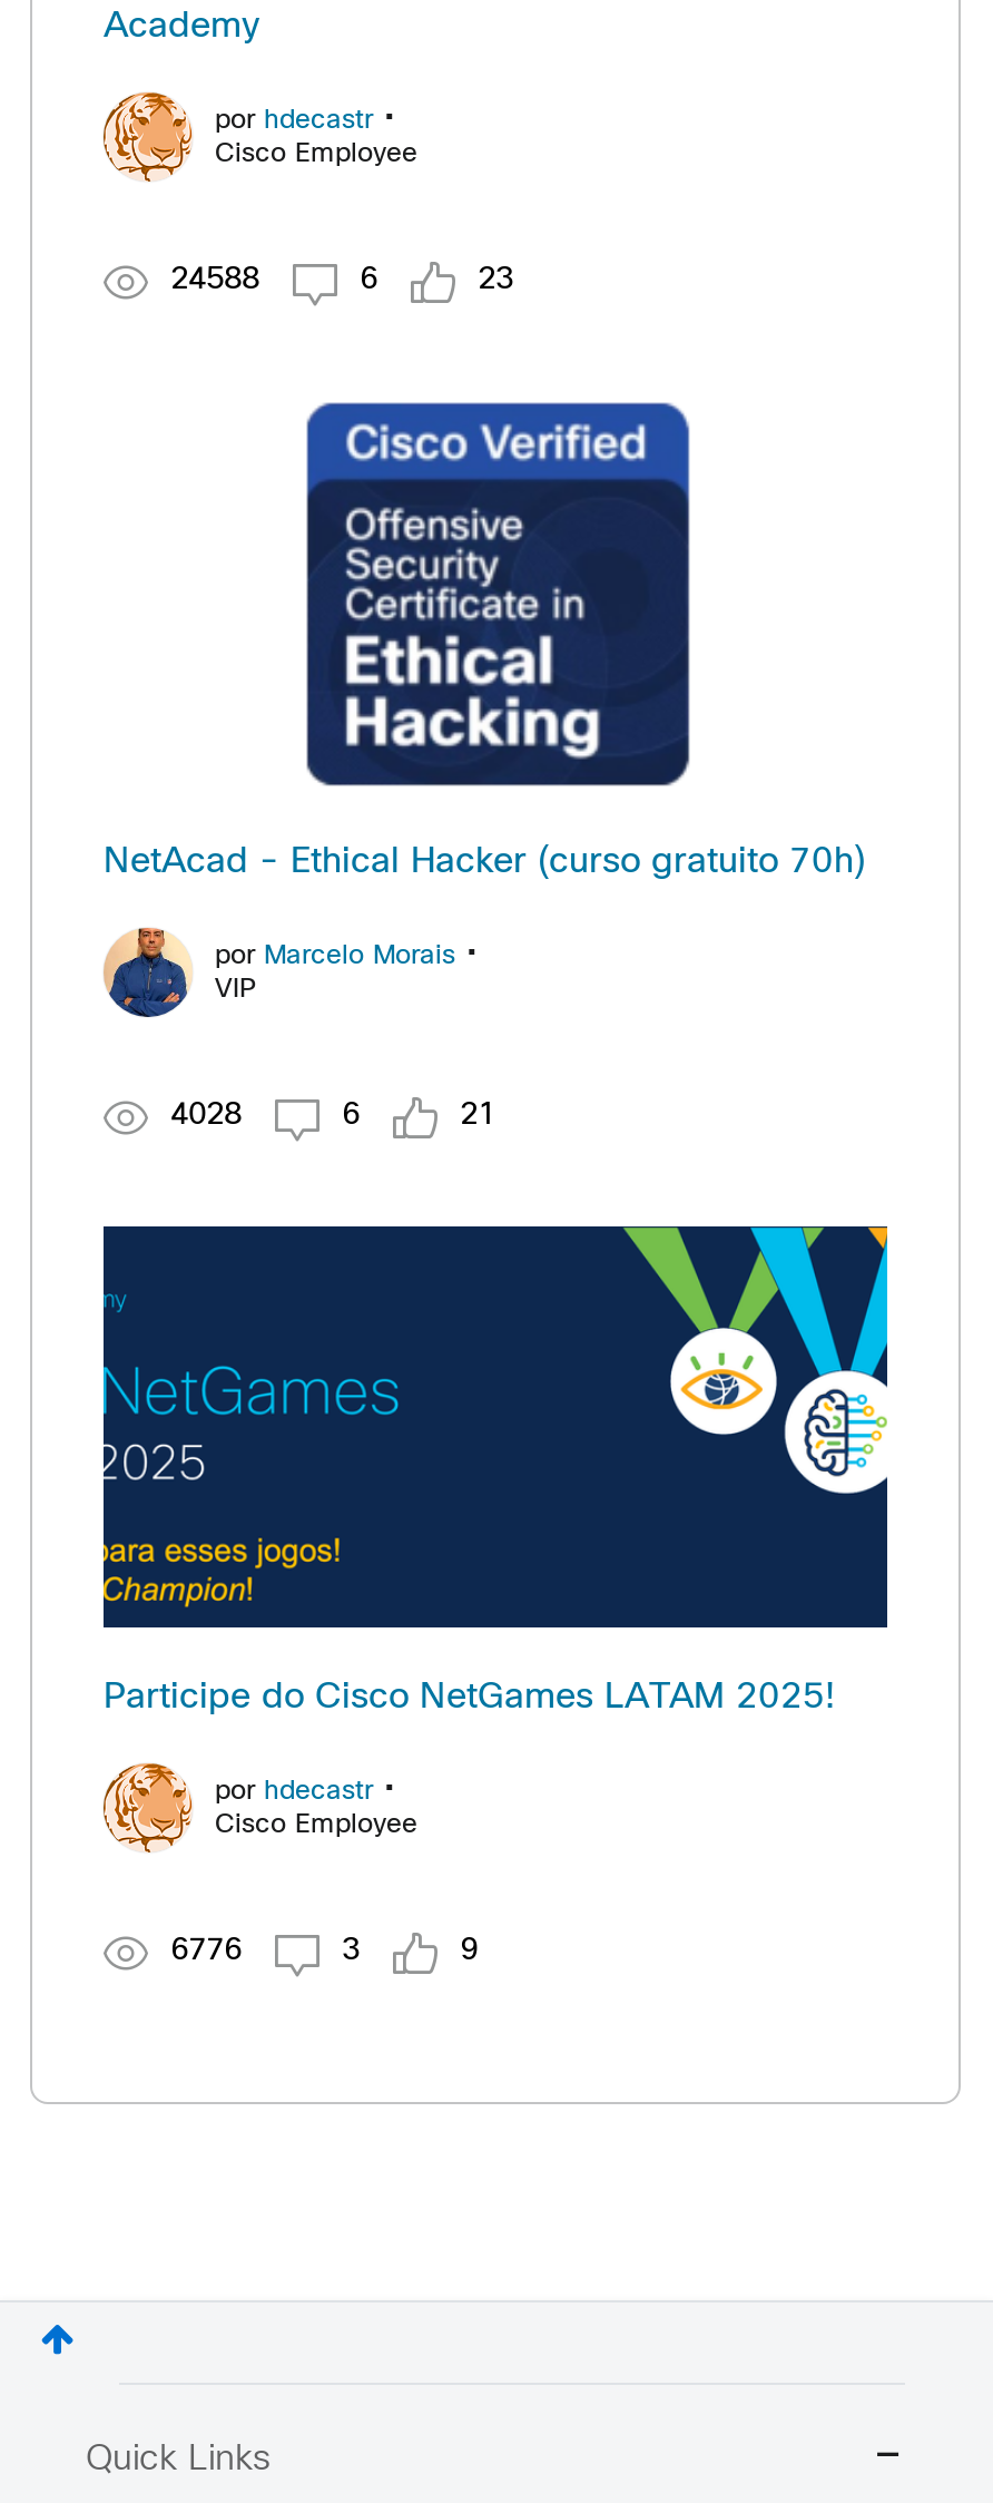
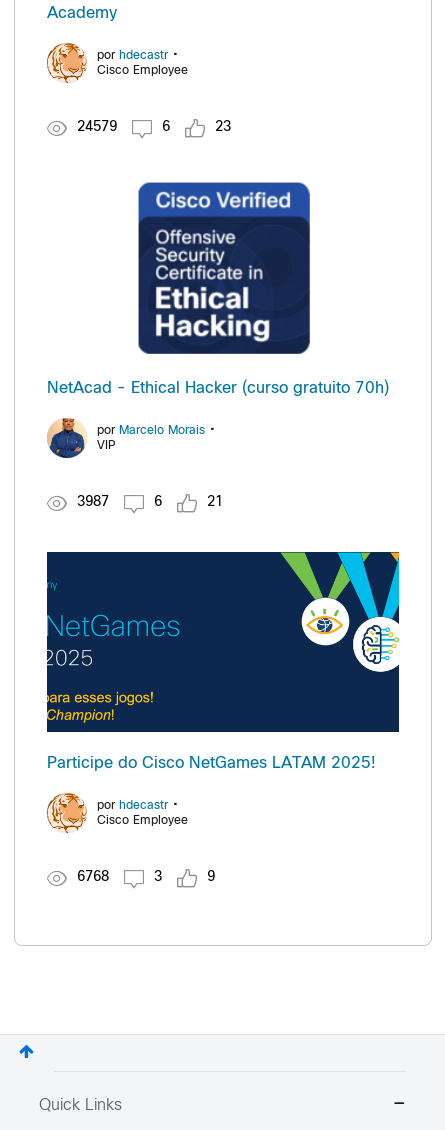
- 24588
+ 24579

- 4028
+ 3987

- 6776
+ 6768
